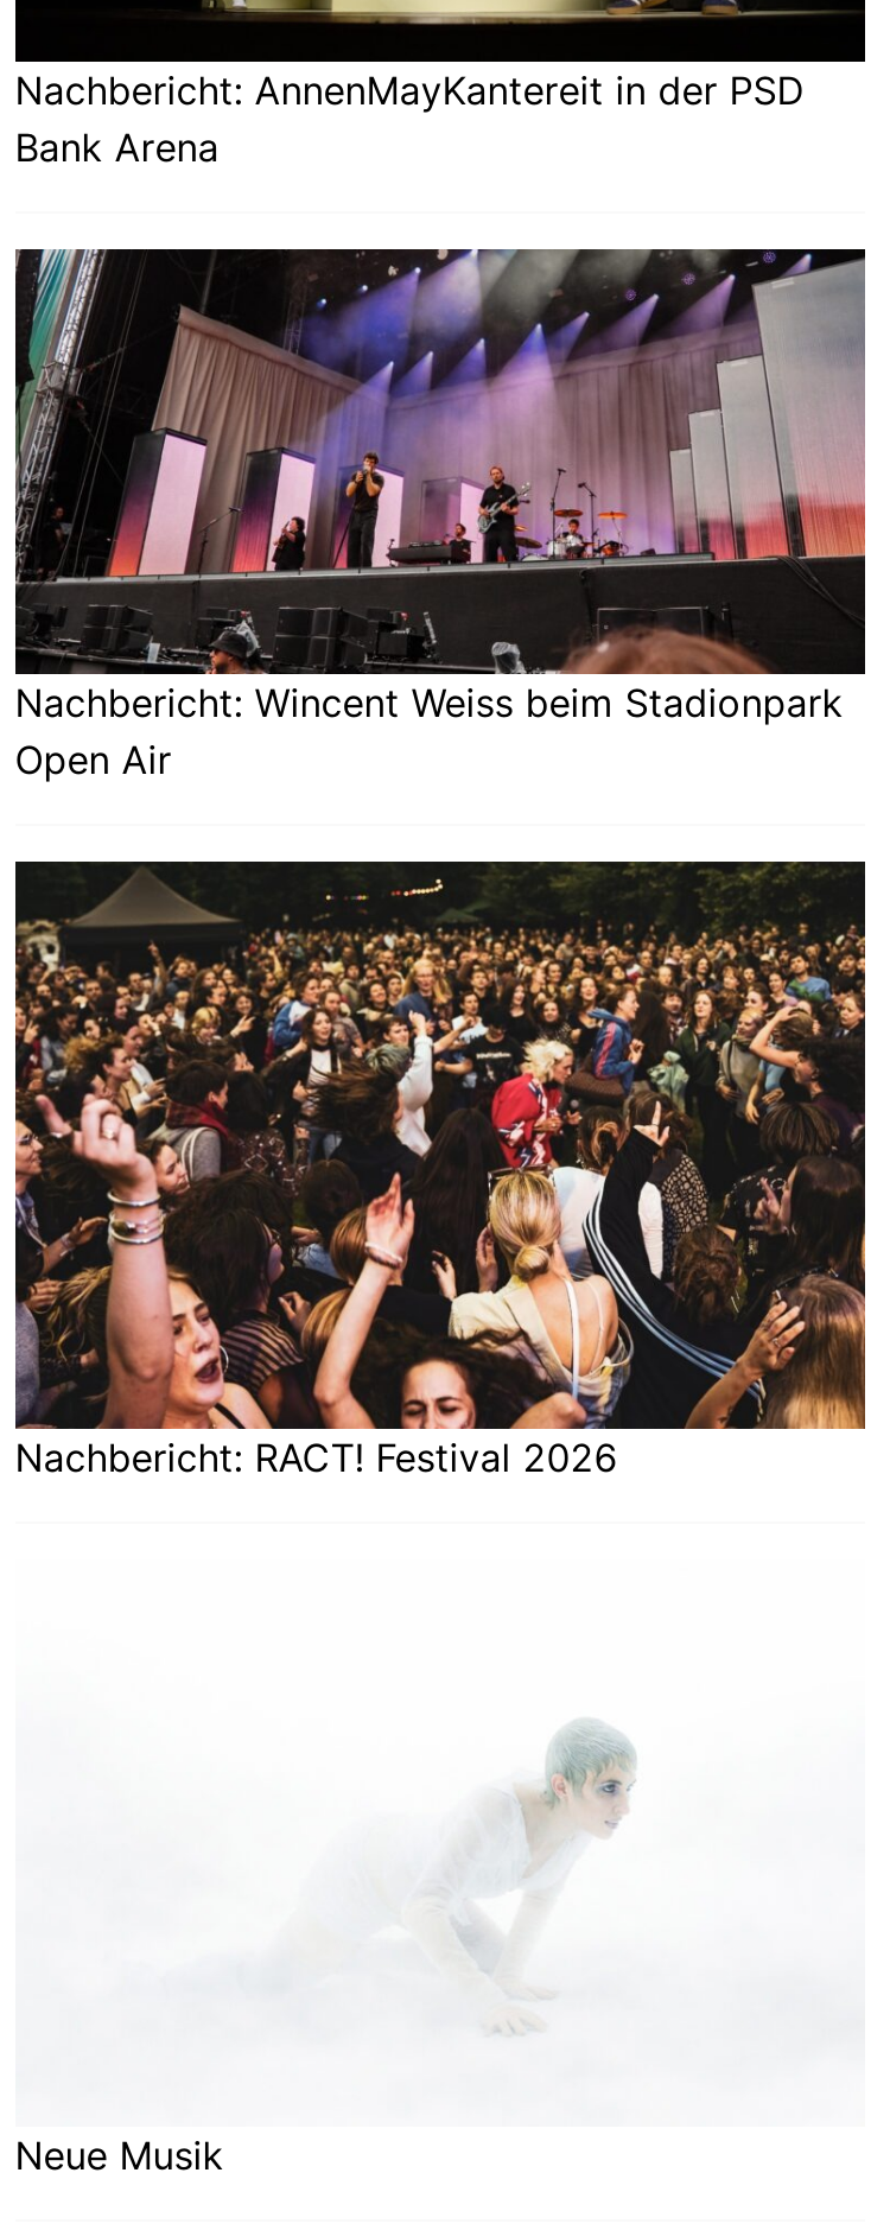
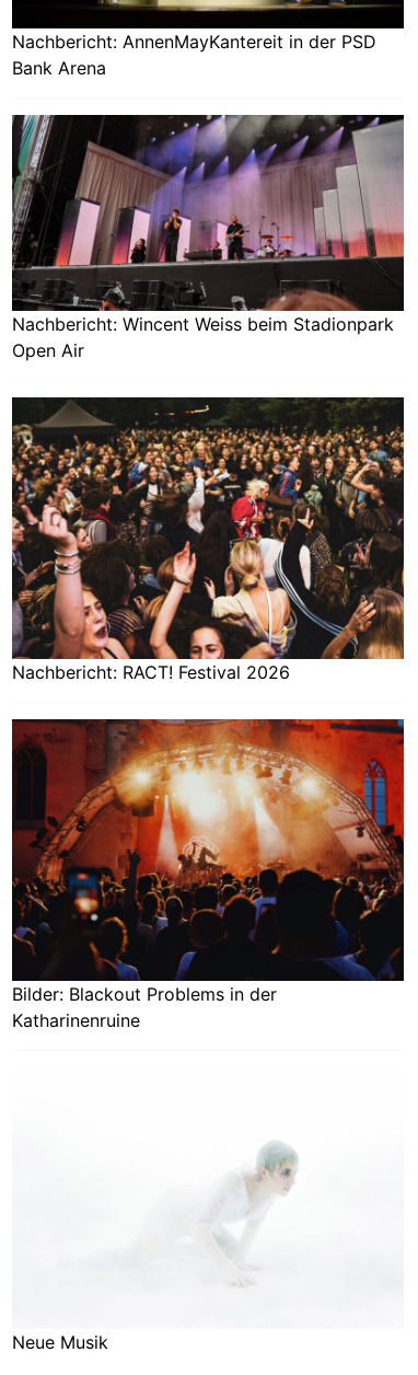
+ [image]
+ Bilder: Blackout Problems in der
+ Katharinenruine
